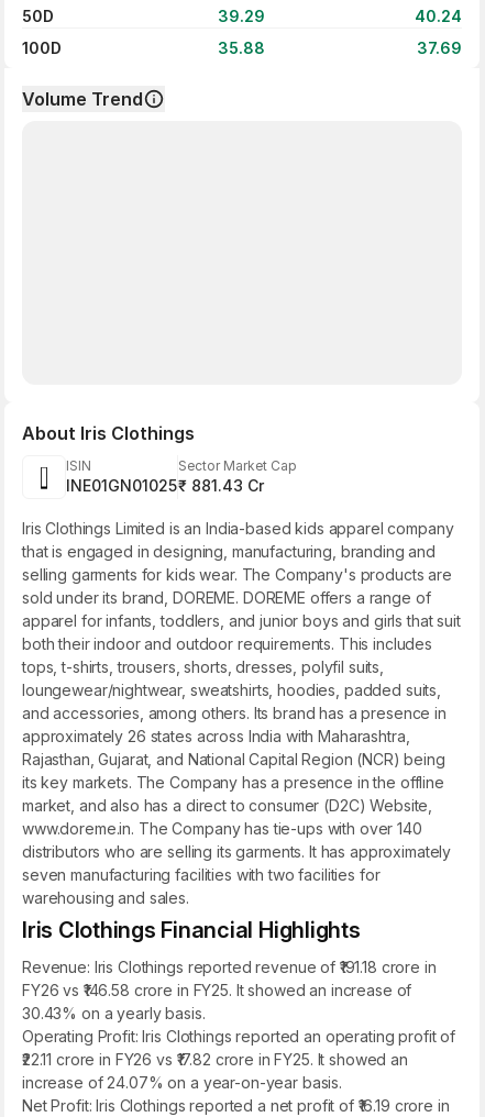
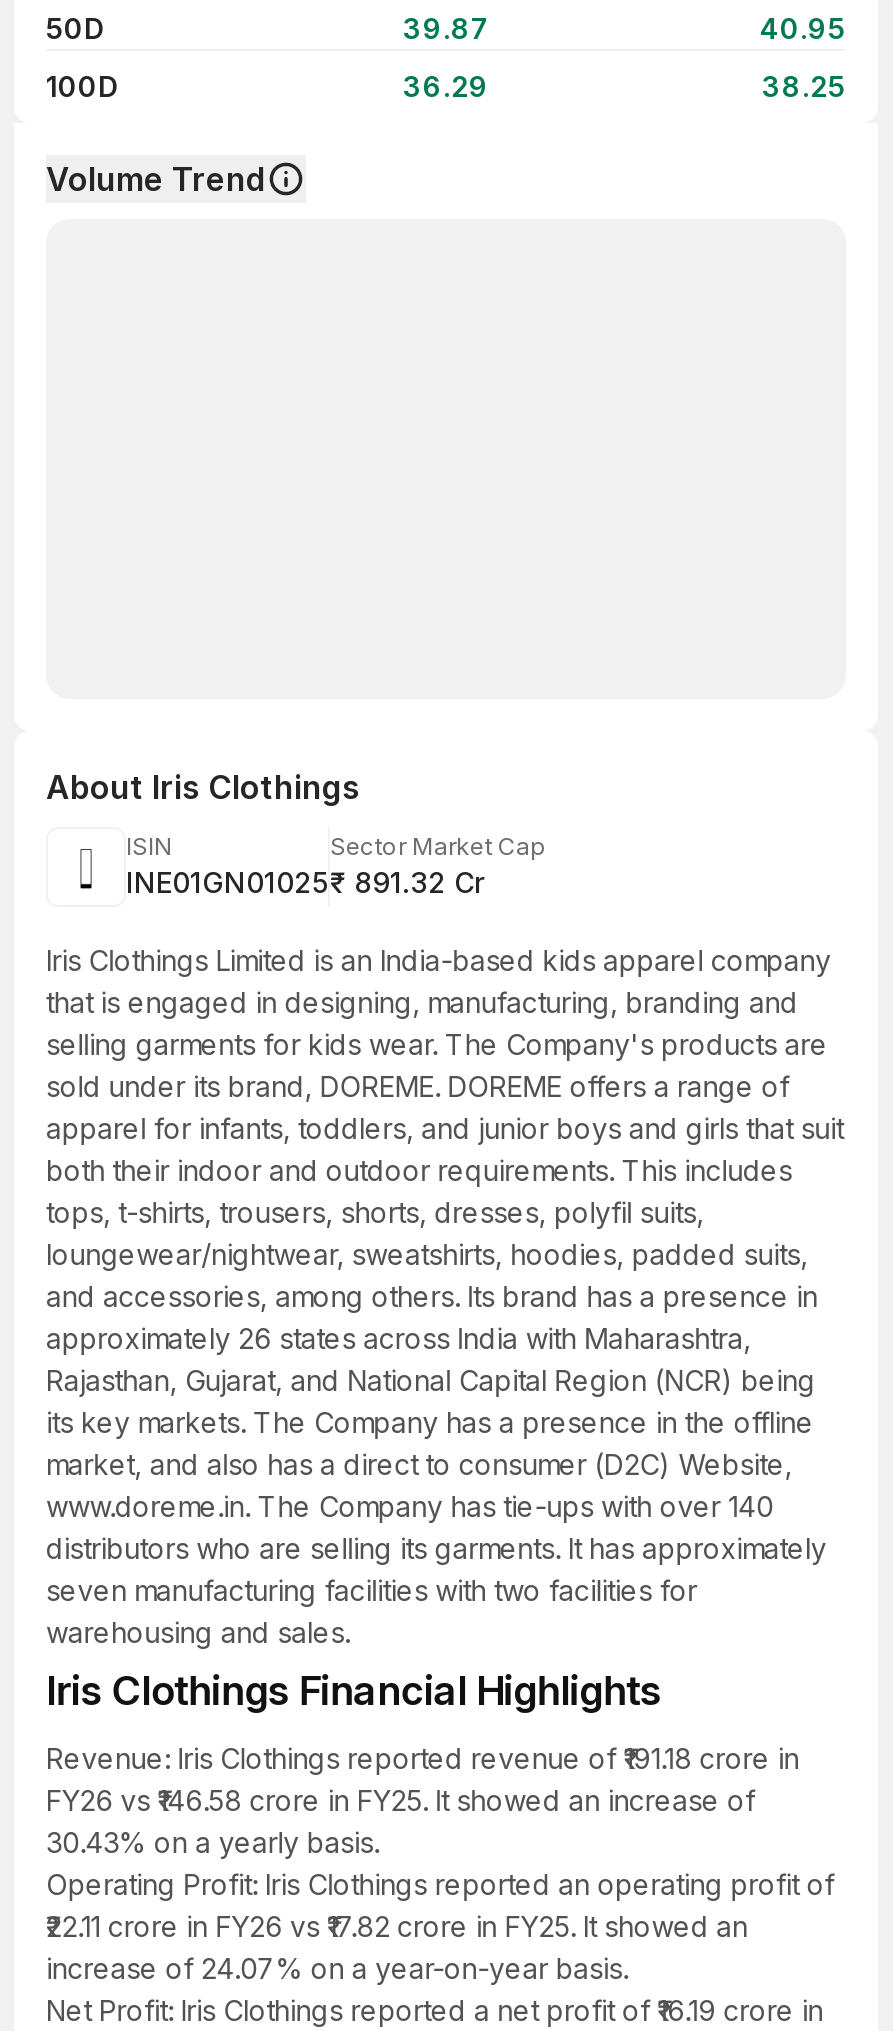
- 39.29
+ 39.87

- 40.24
+ 40.95

- 35.88
+ 36.29

- 37.69
+ 38.25

- INE01GN01025 ₹ 881.43 Cr
+ INE01GN01025 ₹ 891.32 Cr
